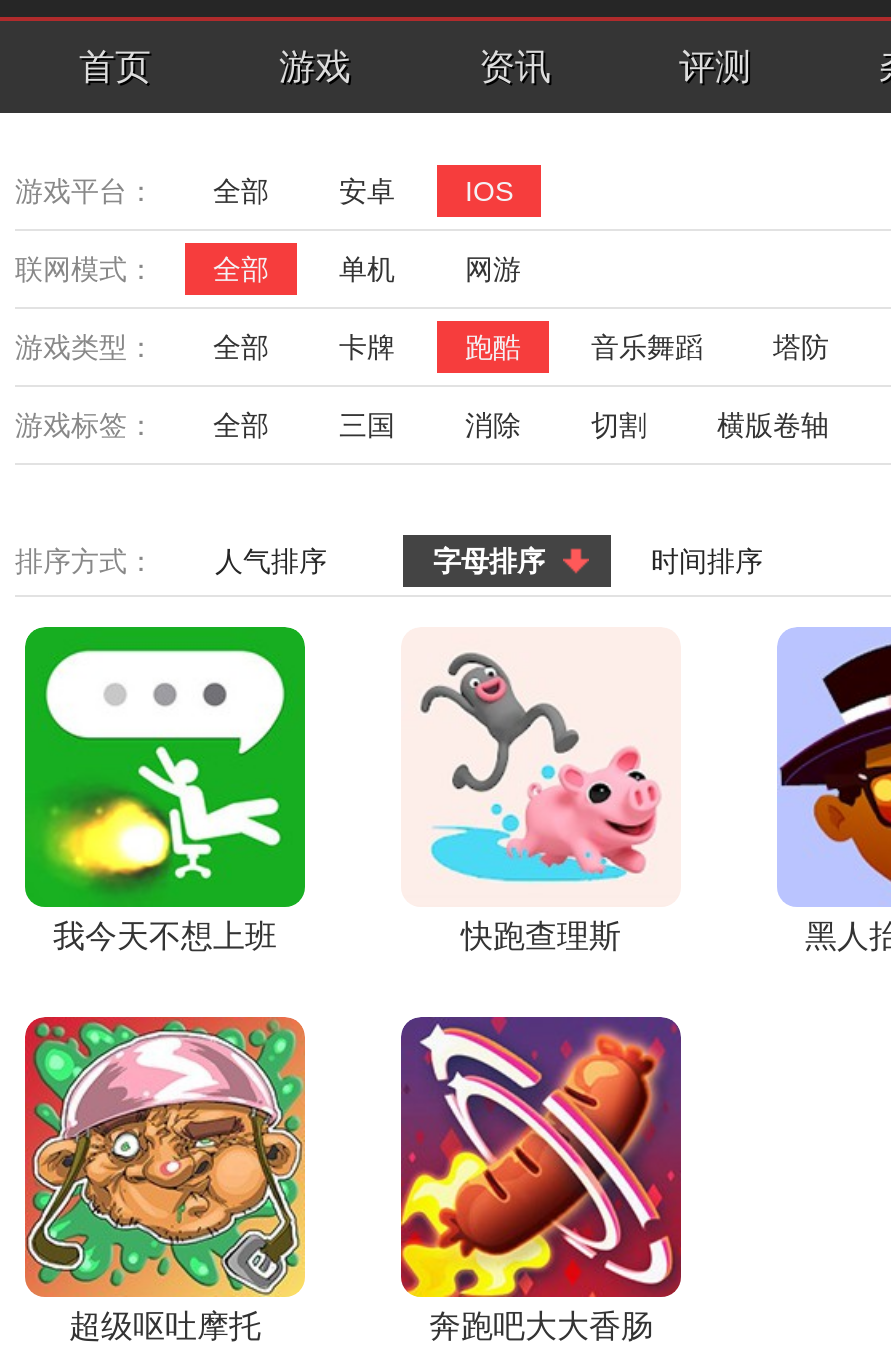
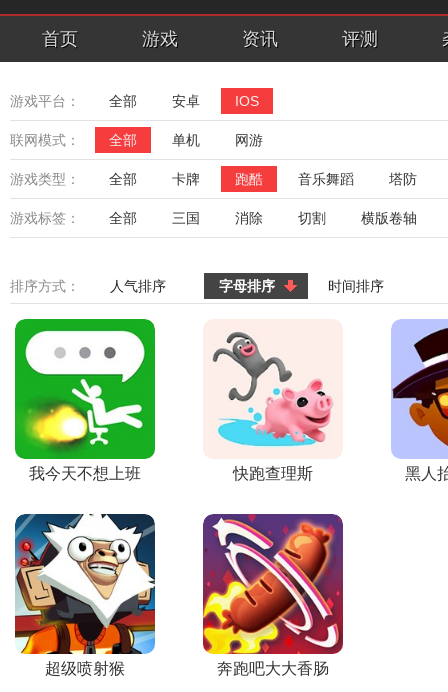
- [image]
- 超级呕吐摩托
+ [image]
+ 超级喷射猴
